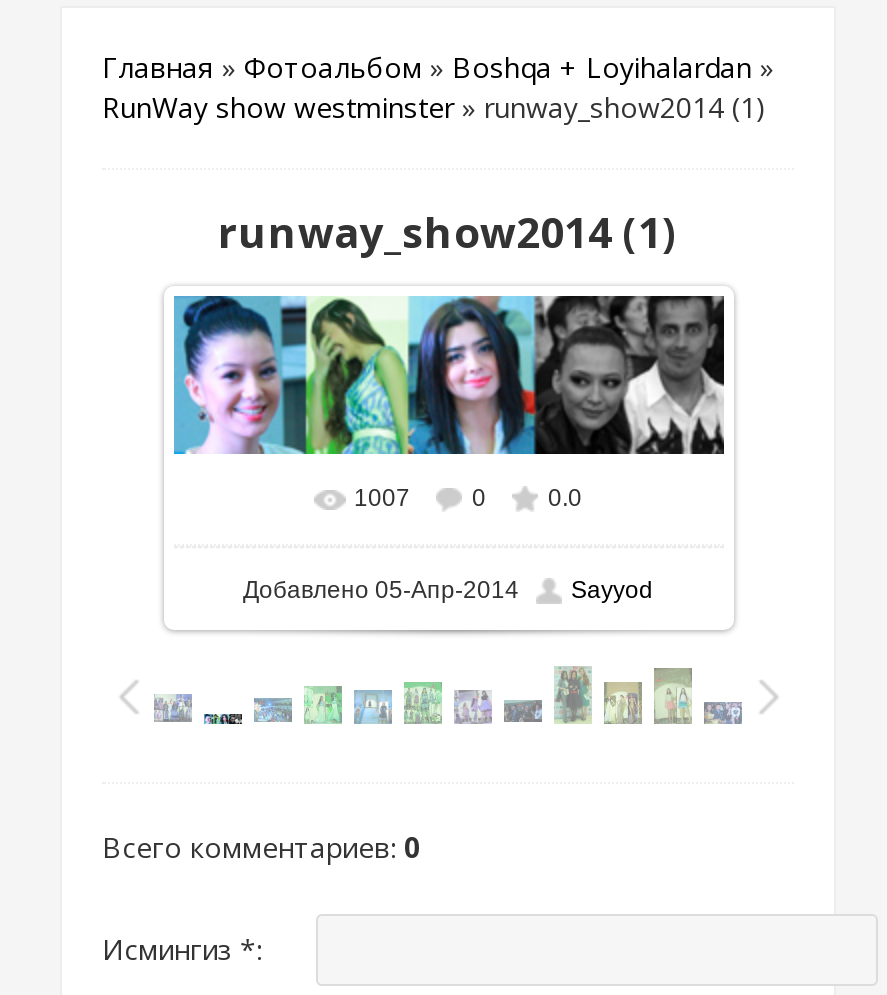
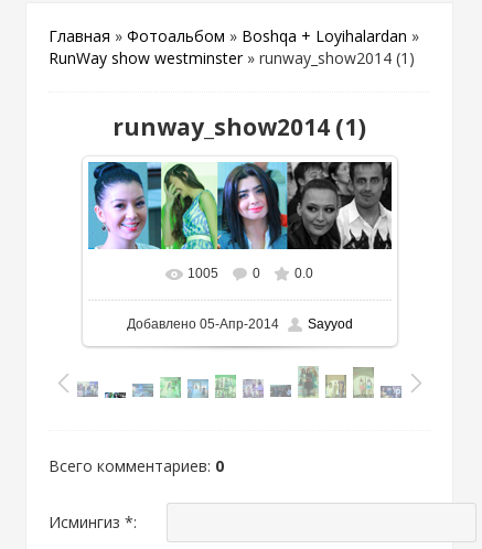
- 1007
+ 1005
